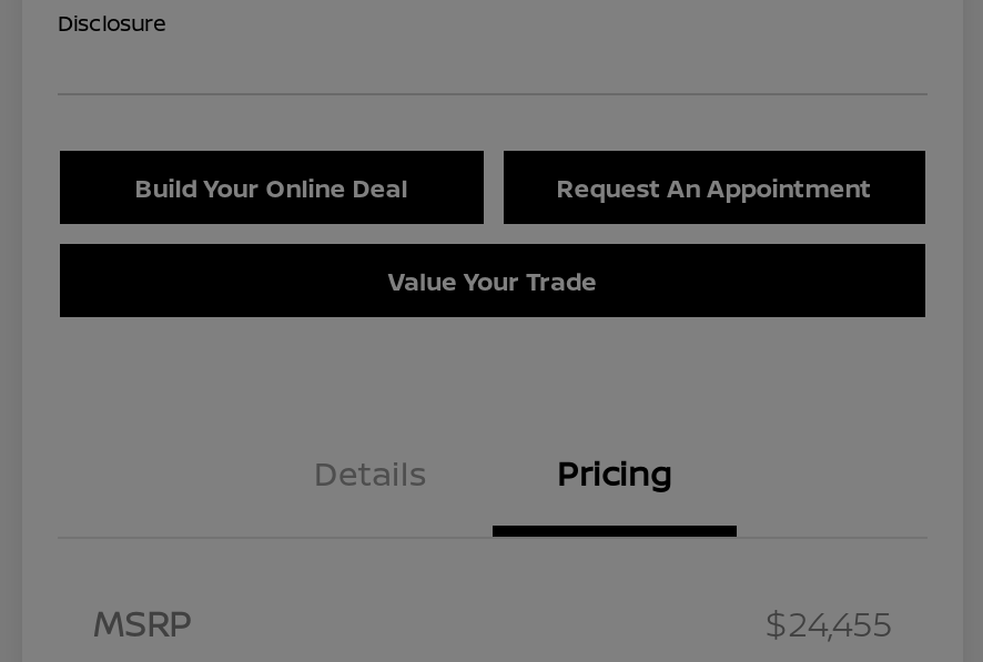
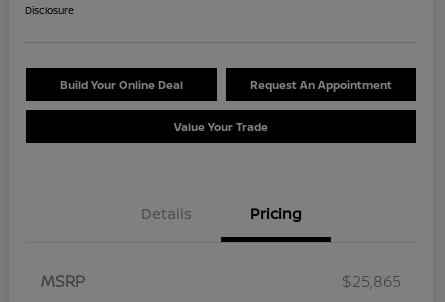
- $24,455
+ $25,865
